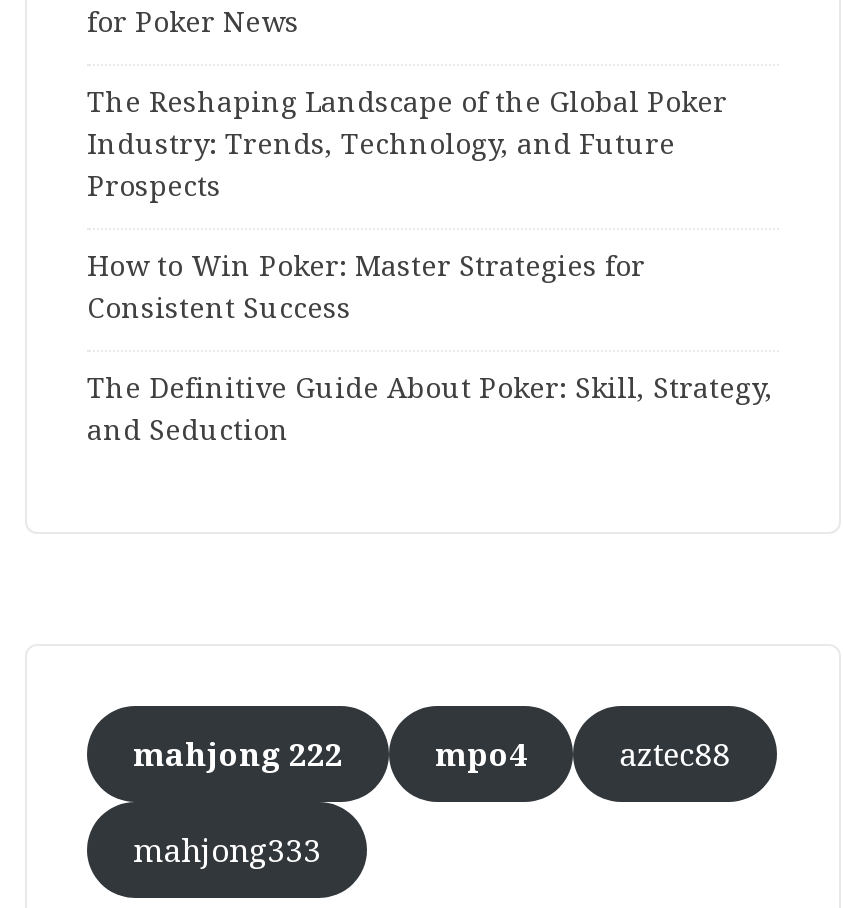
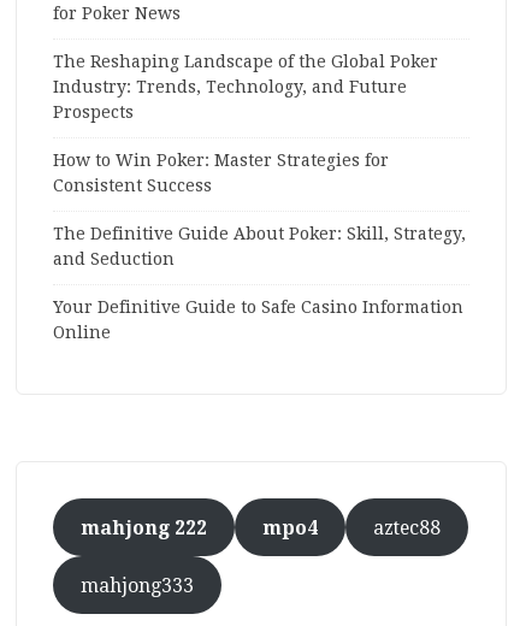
+ Your Definitive Guide to Safe Casino Information
+ Online
